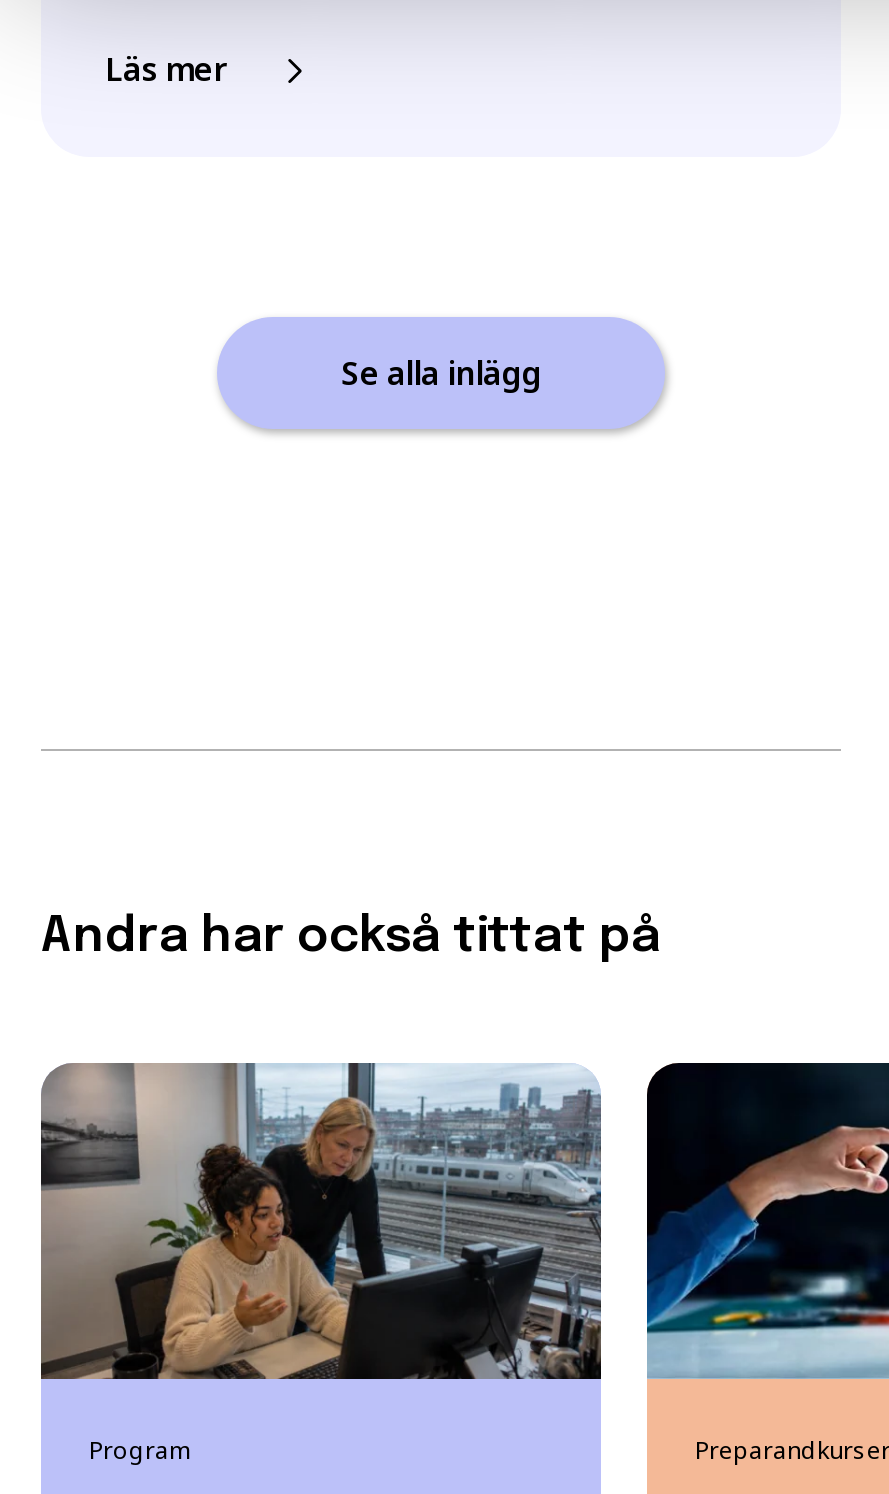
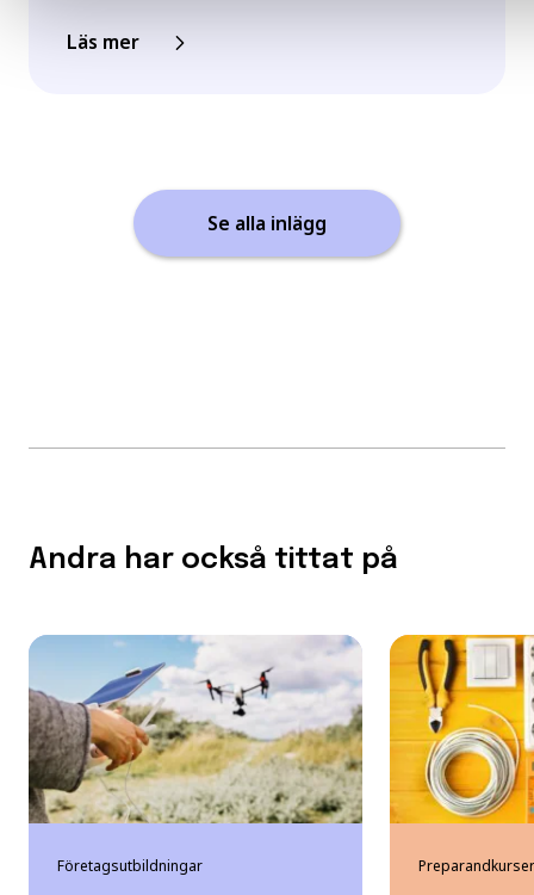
- [image]
- Program
+ [image]
+ Företagsutbildningar

- [image]
+ [image]
